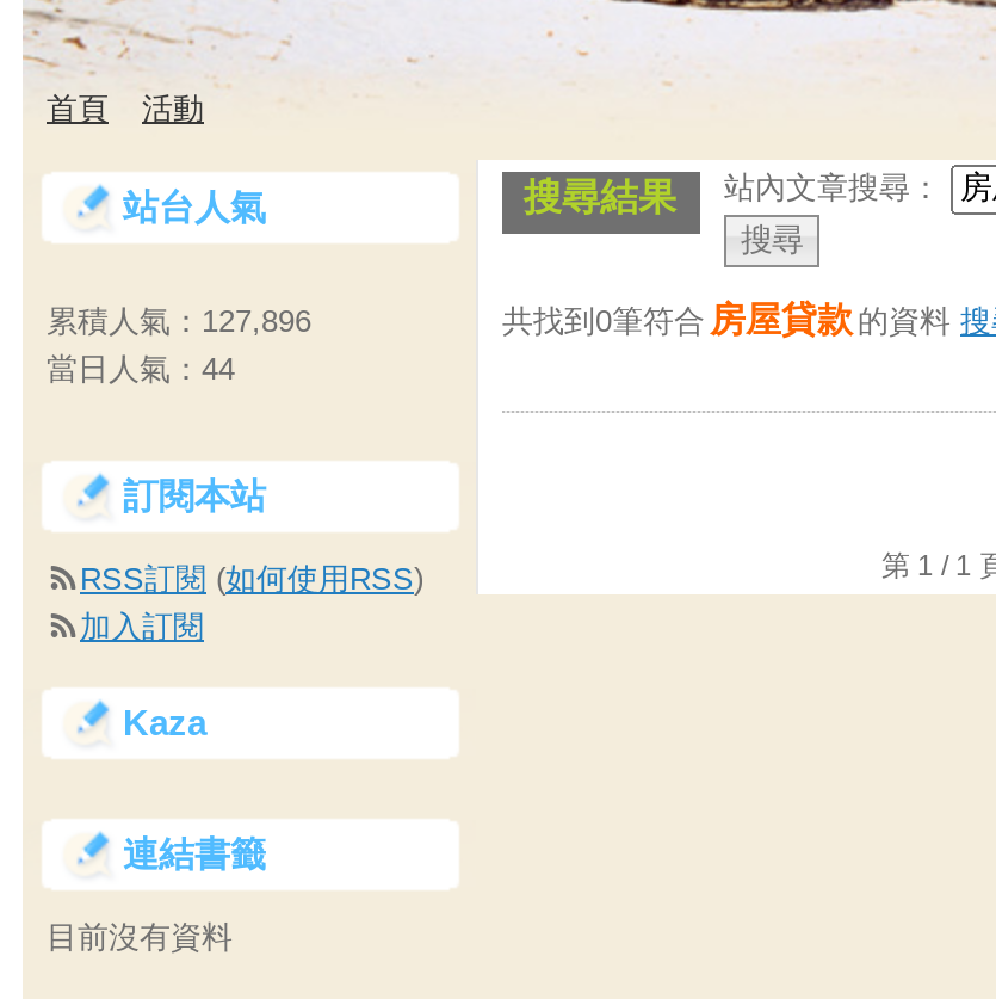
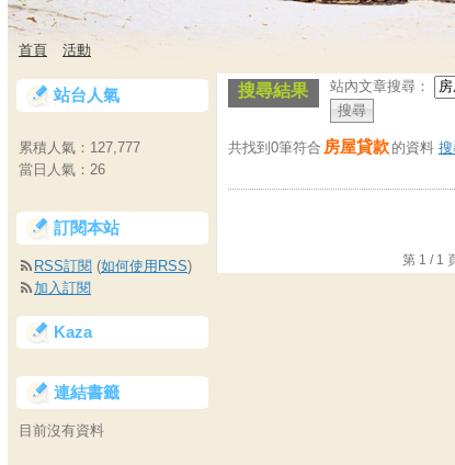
- 累積人氣：127,896
+ 累積人氣：127,777

- 當日人氣：44
+ 當日人氣：26
